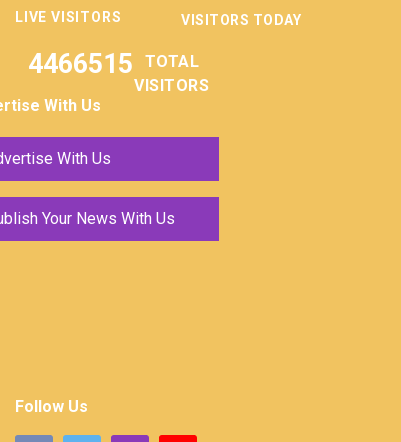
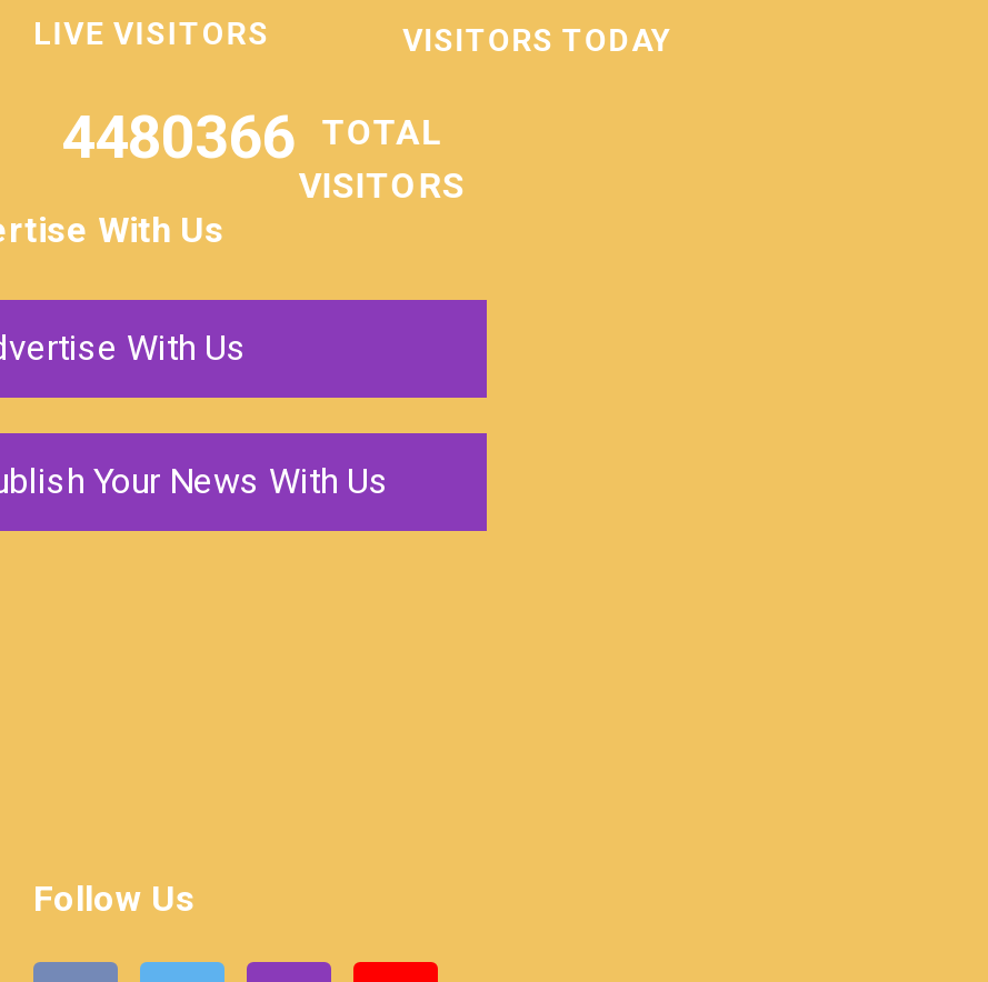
- 4466515 TOTAL
+ 4480366 TOTAL
